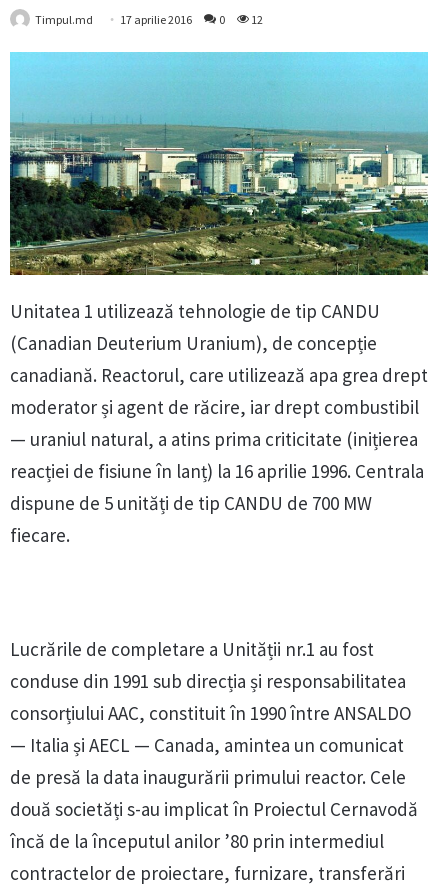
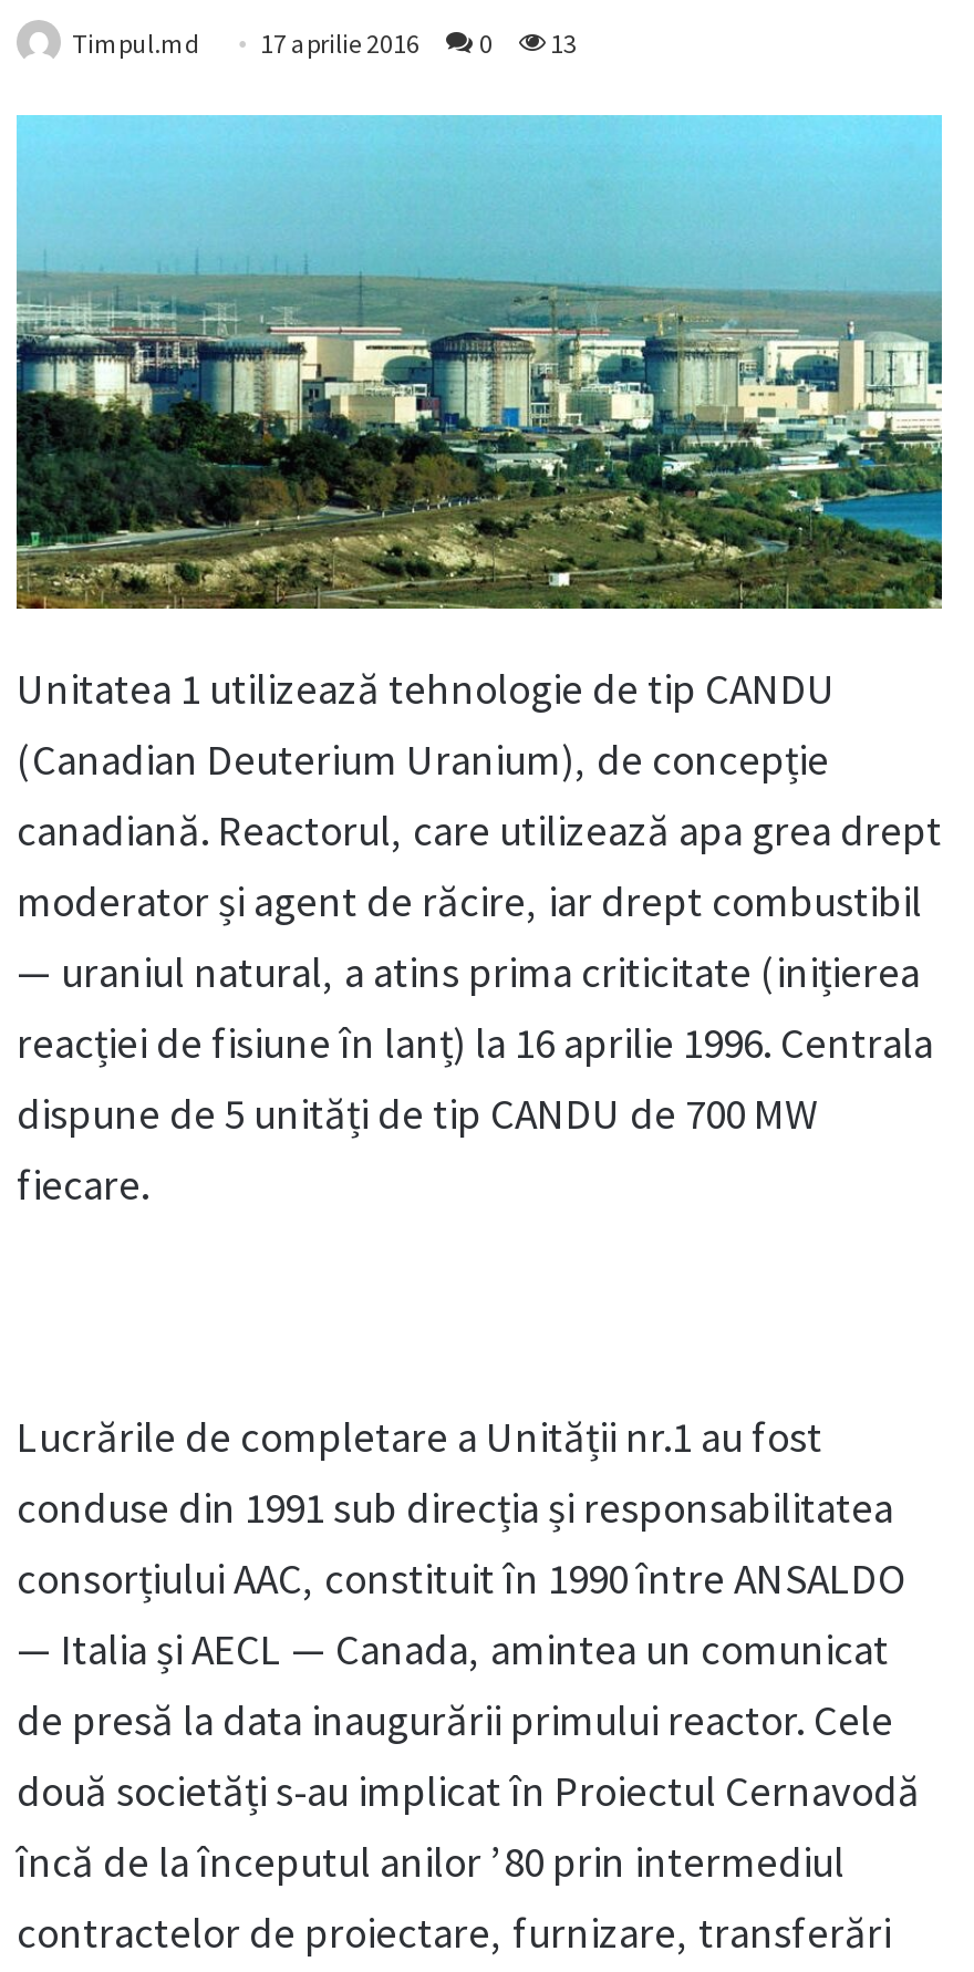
- Timpul.md 17 aprilie 2016 0 12
+ Timpul.md 17 aprilie 2016 0 13
